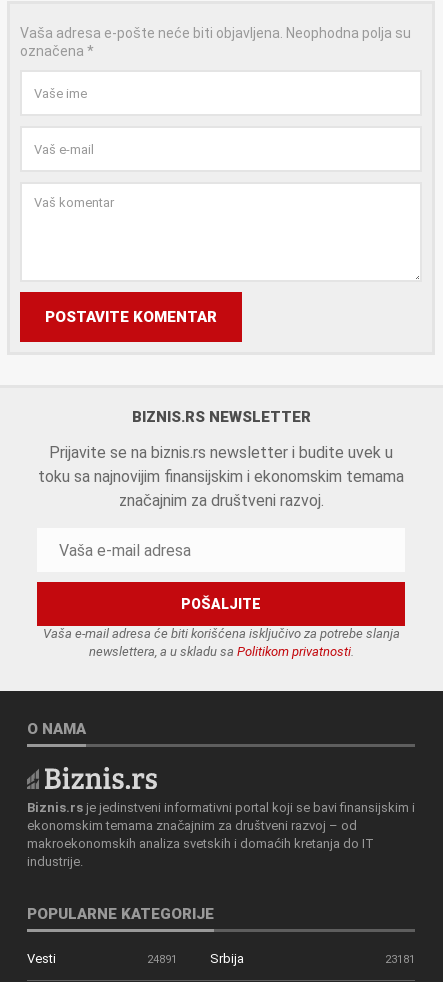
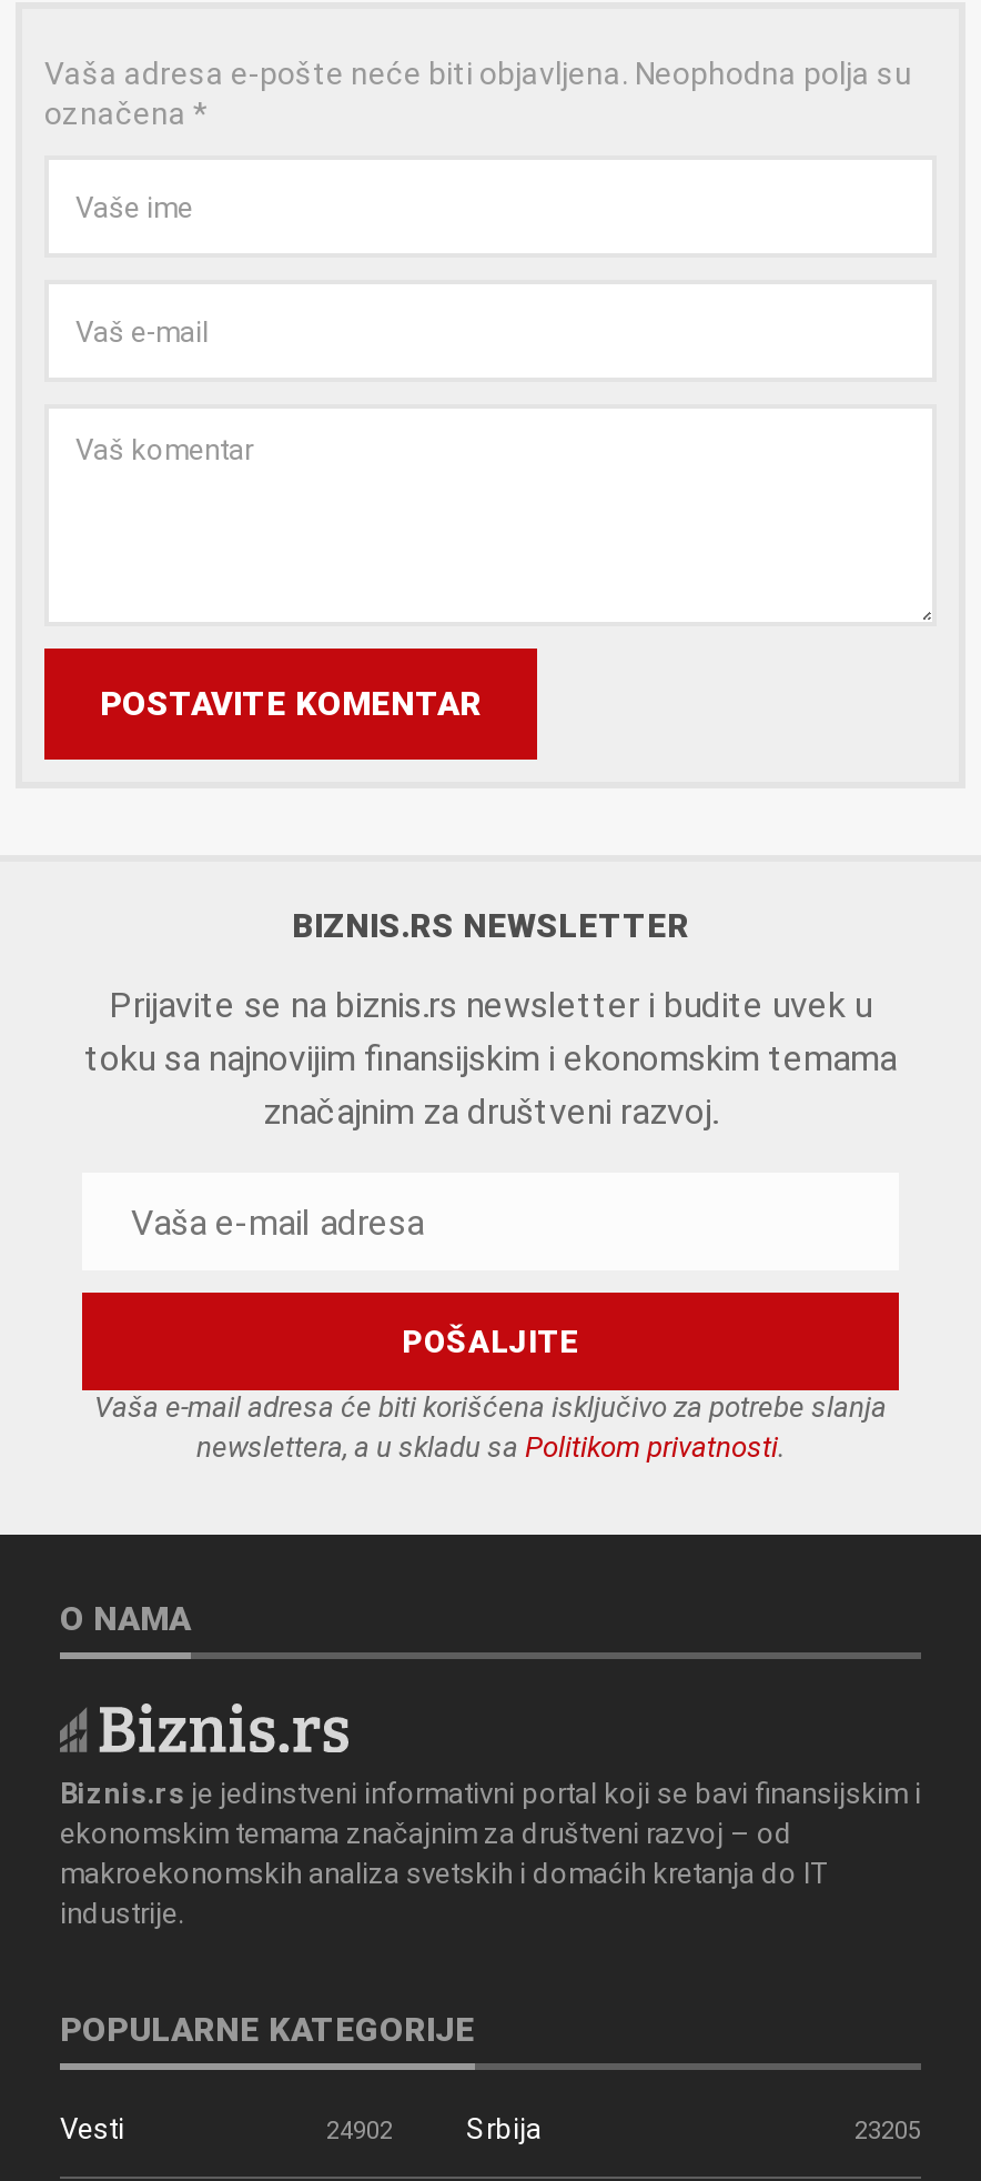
- 24891
+ 24902

- 23181
+ 23205
